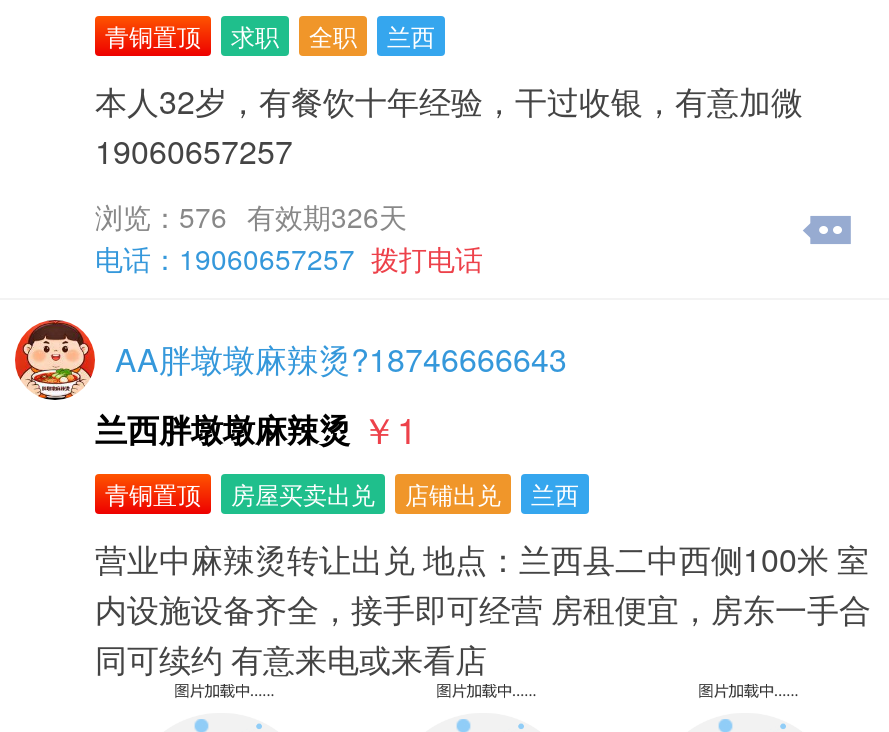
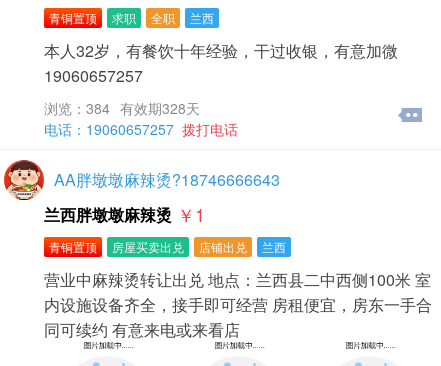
- 浏览：576 有效期326天
+ 浏览：384 有效期328天
